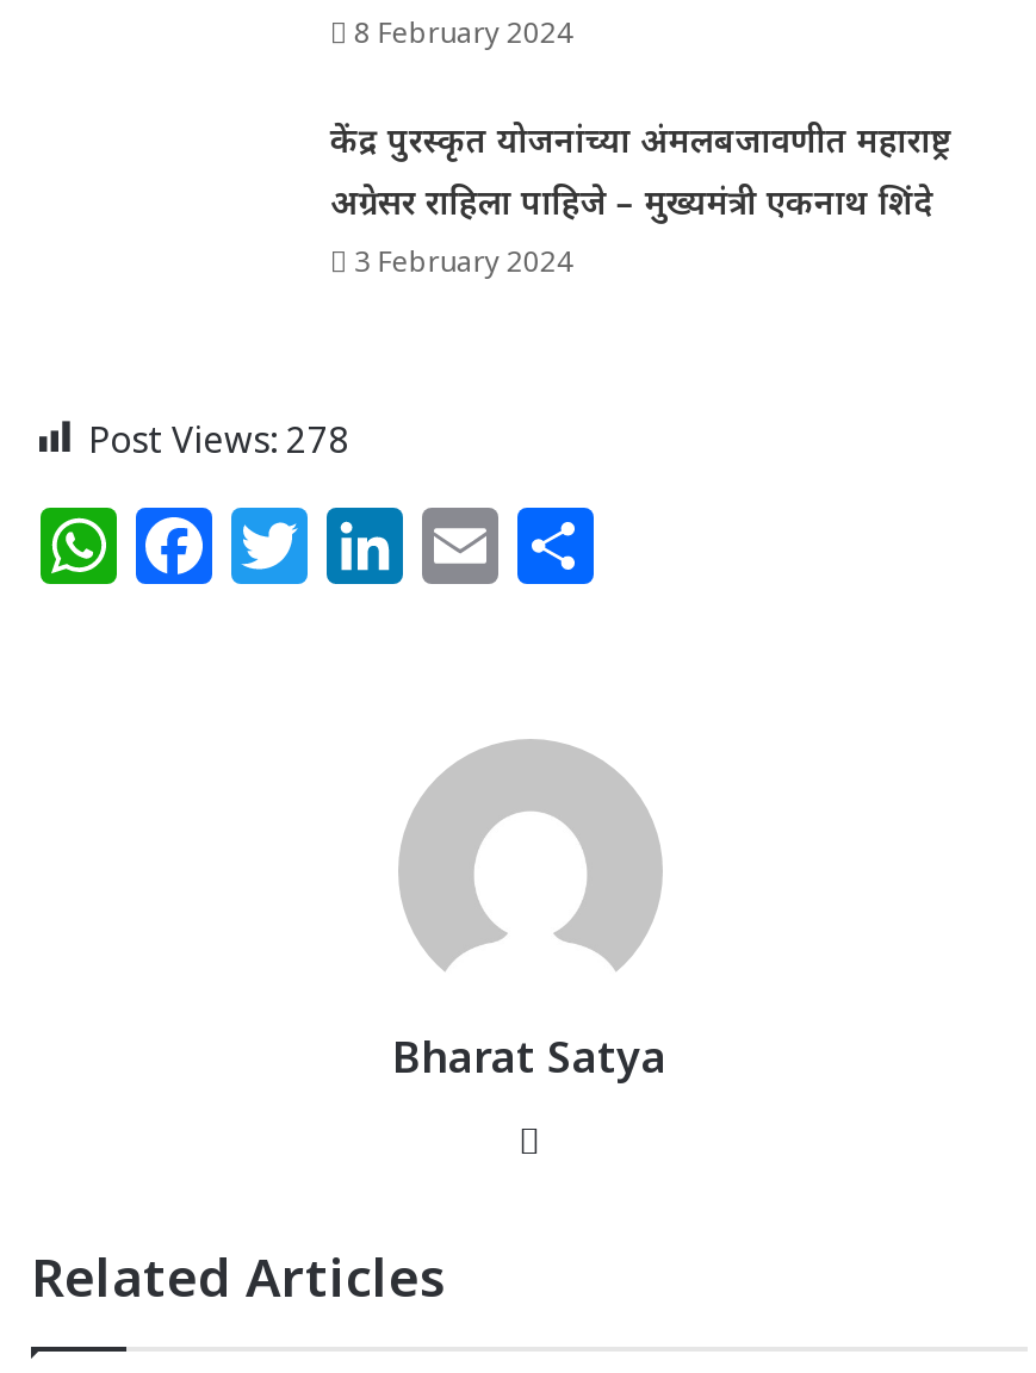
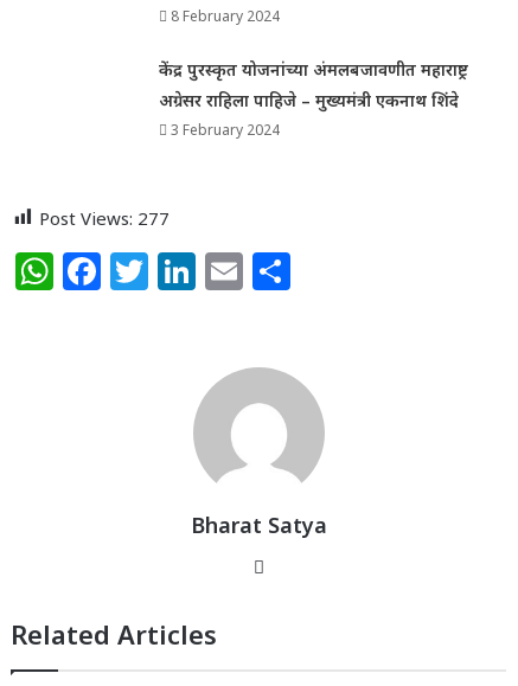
- Post Views: 278
+ Post Views: 277
